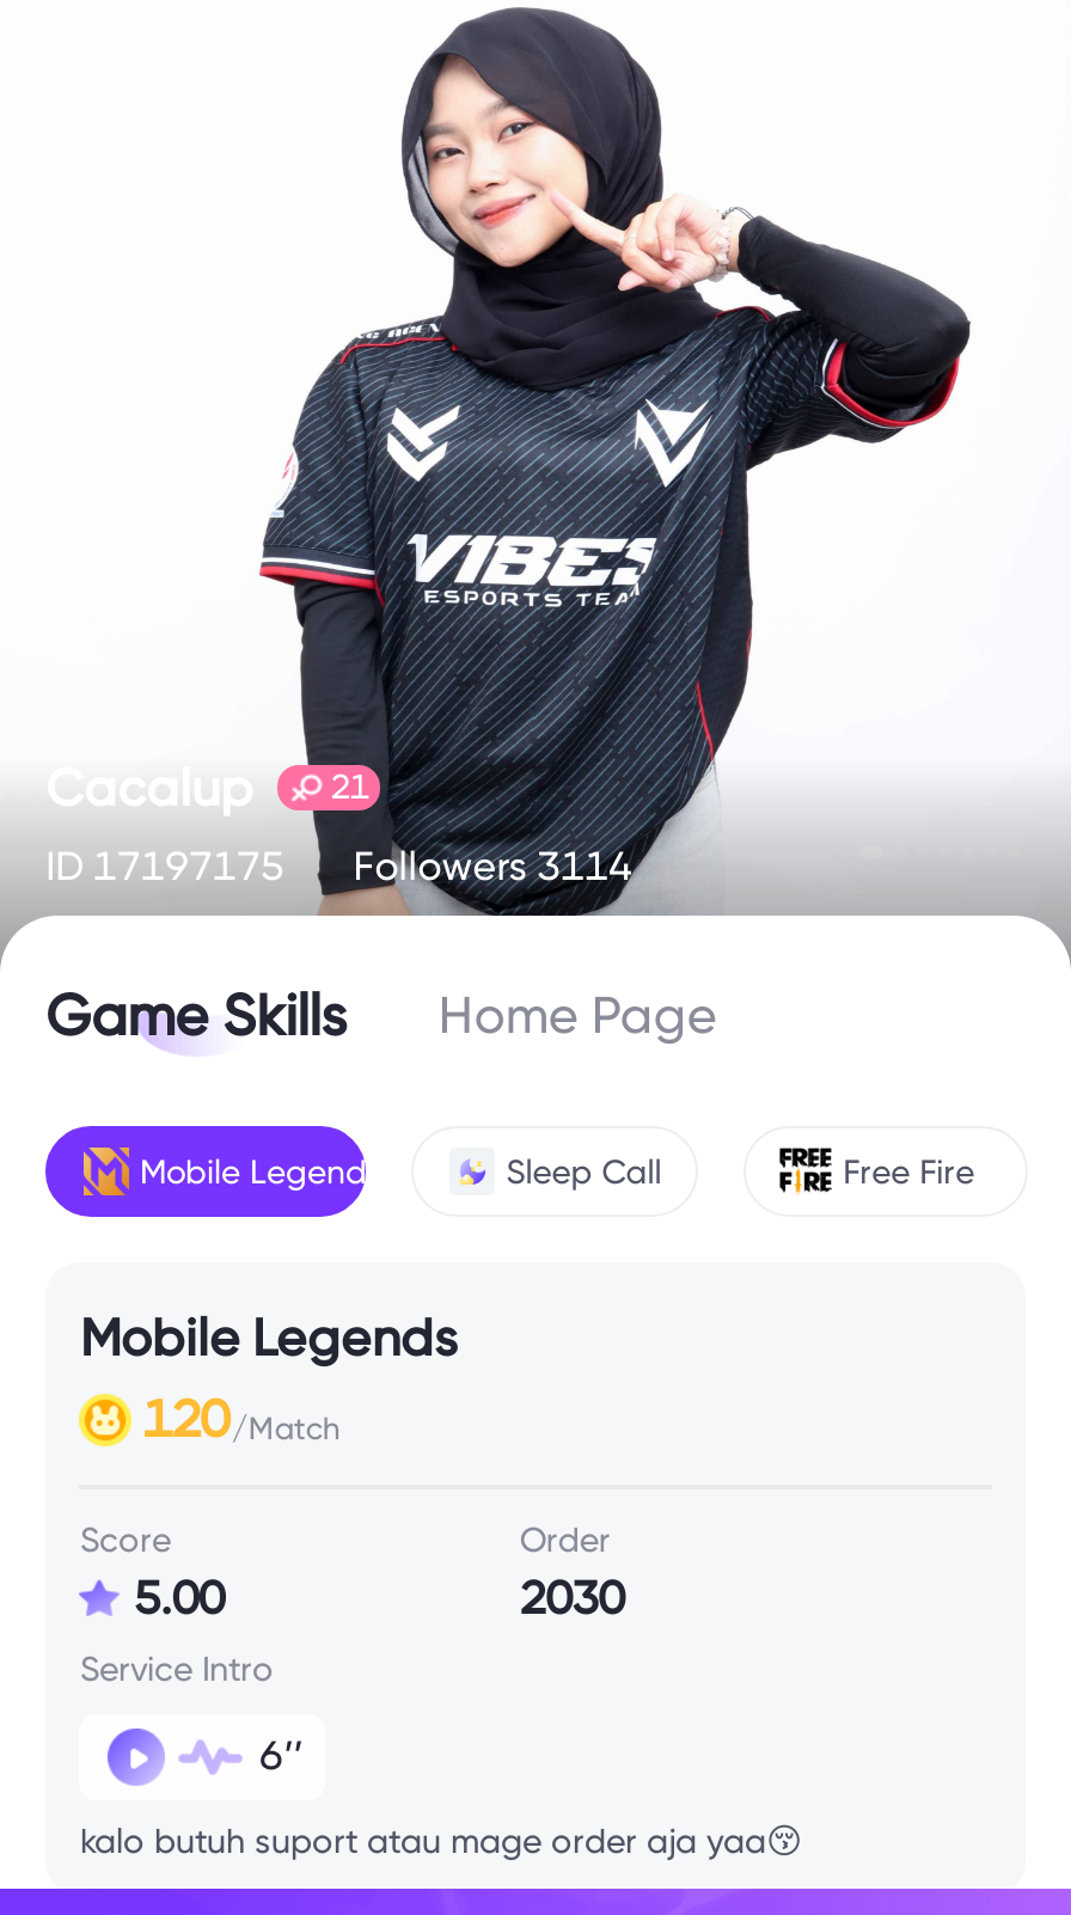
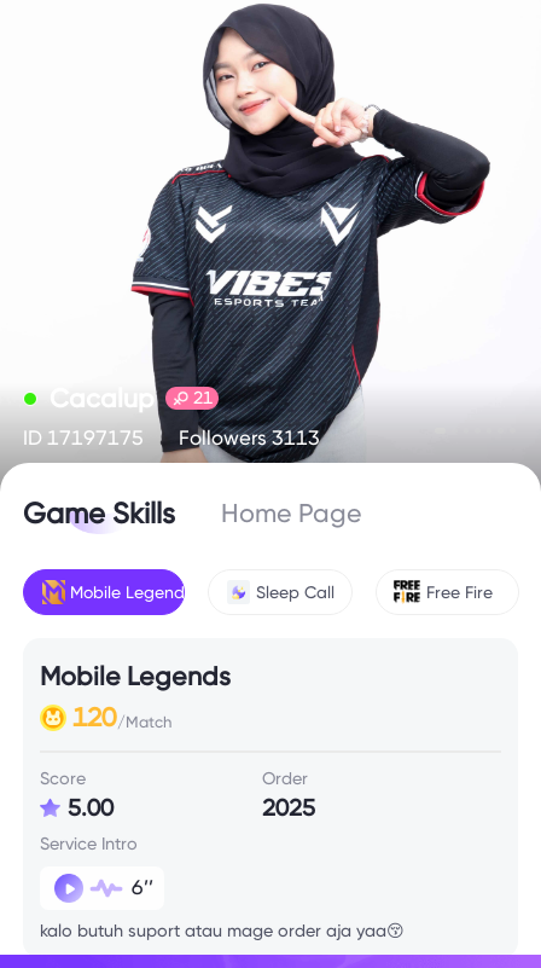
- ID 17197175 Followers 3114
+ ID 17197175 Followers 3113

- 2030
+ 2025
